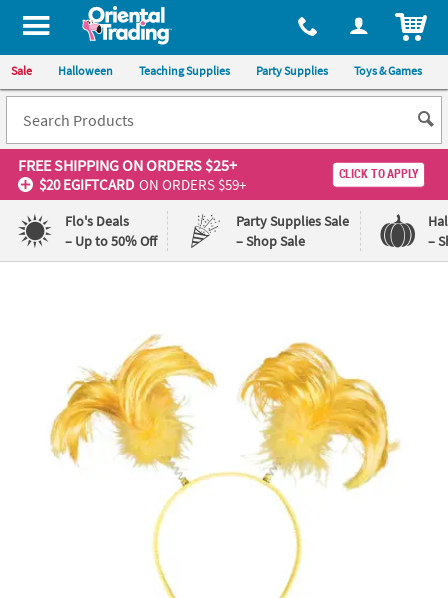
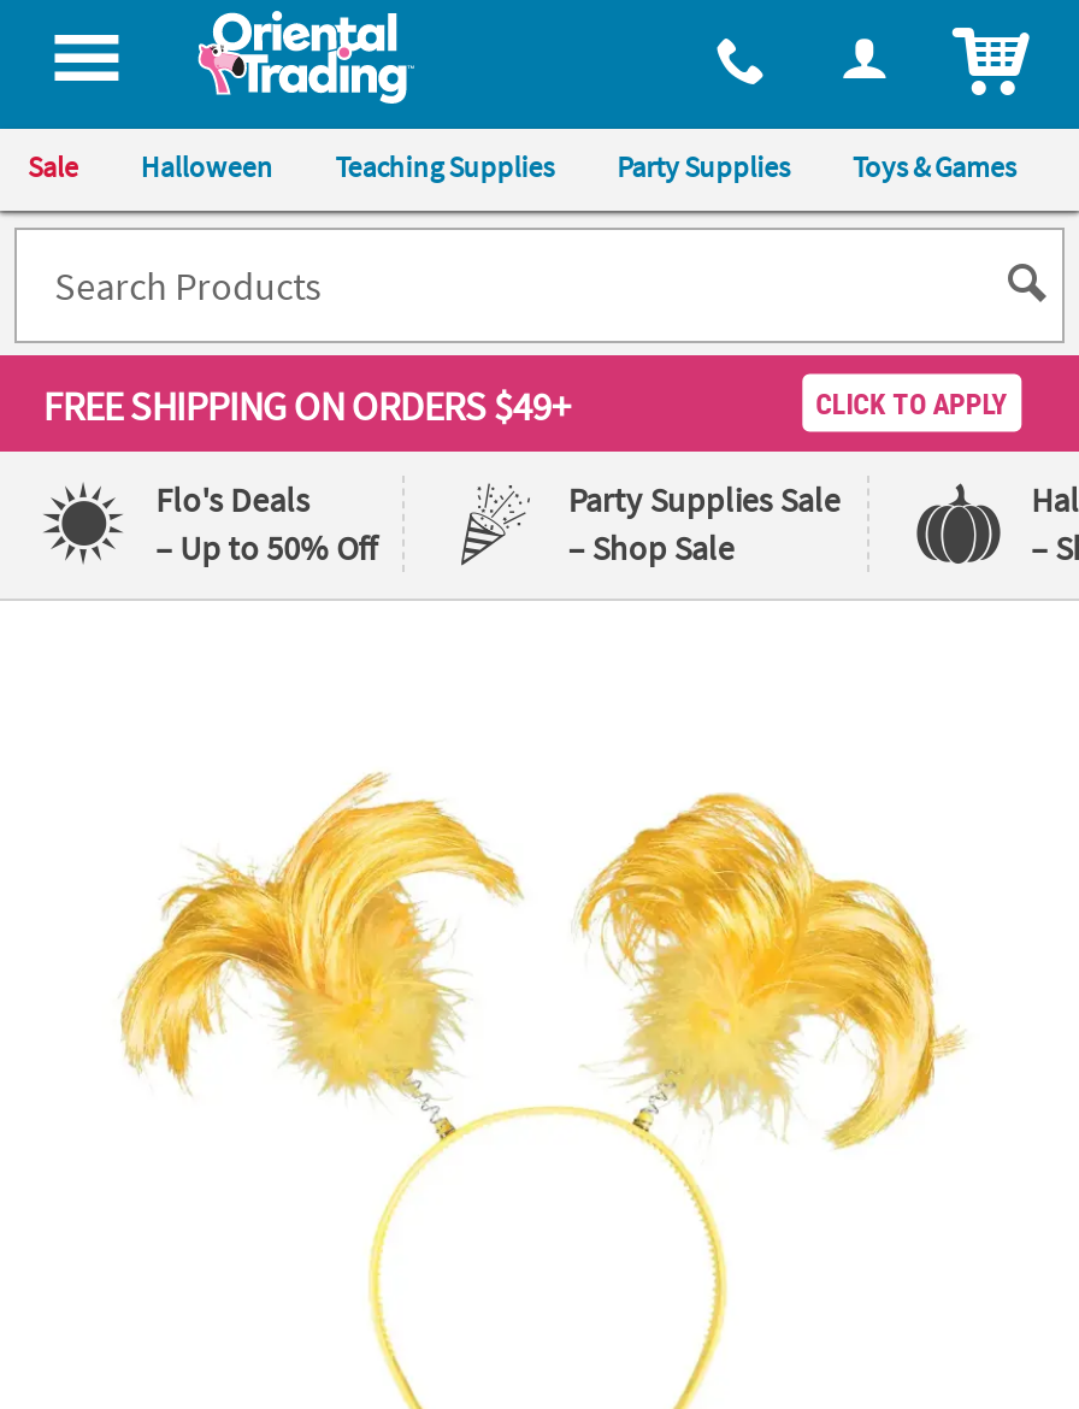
- FREE SHIPPING ON ORDERS $25+
- $20 EGIFTCARD ON ORDERS $59+
+ FREE SHIPPING ON ORDERS $49+
